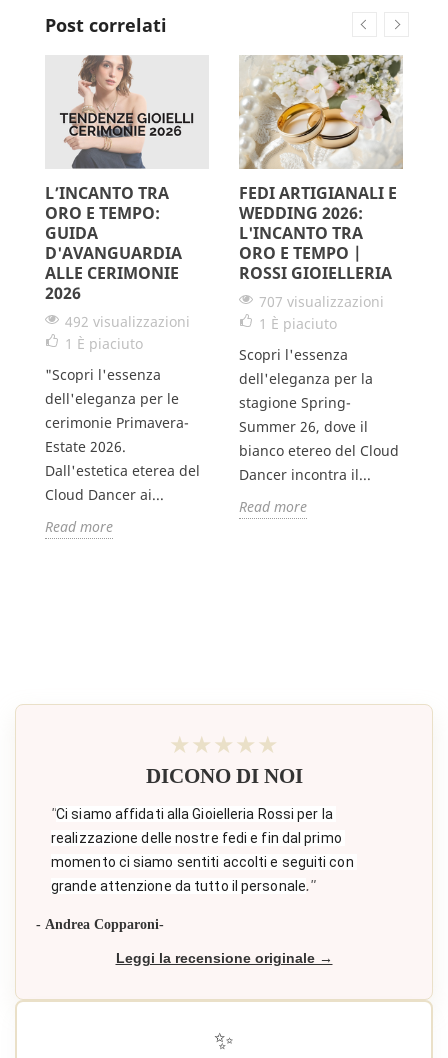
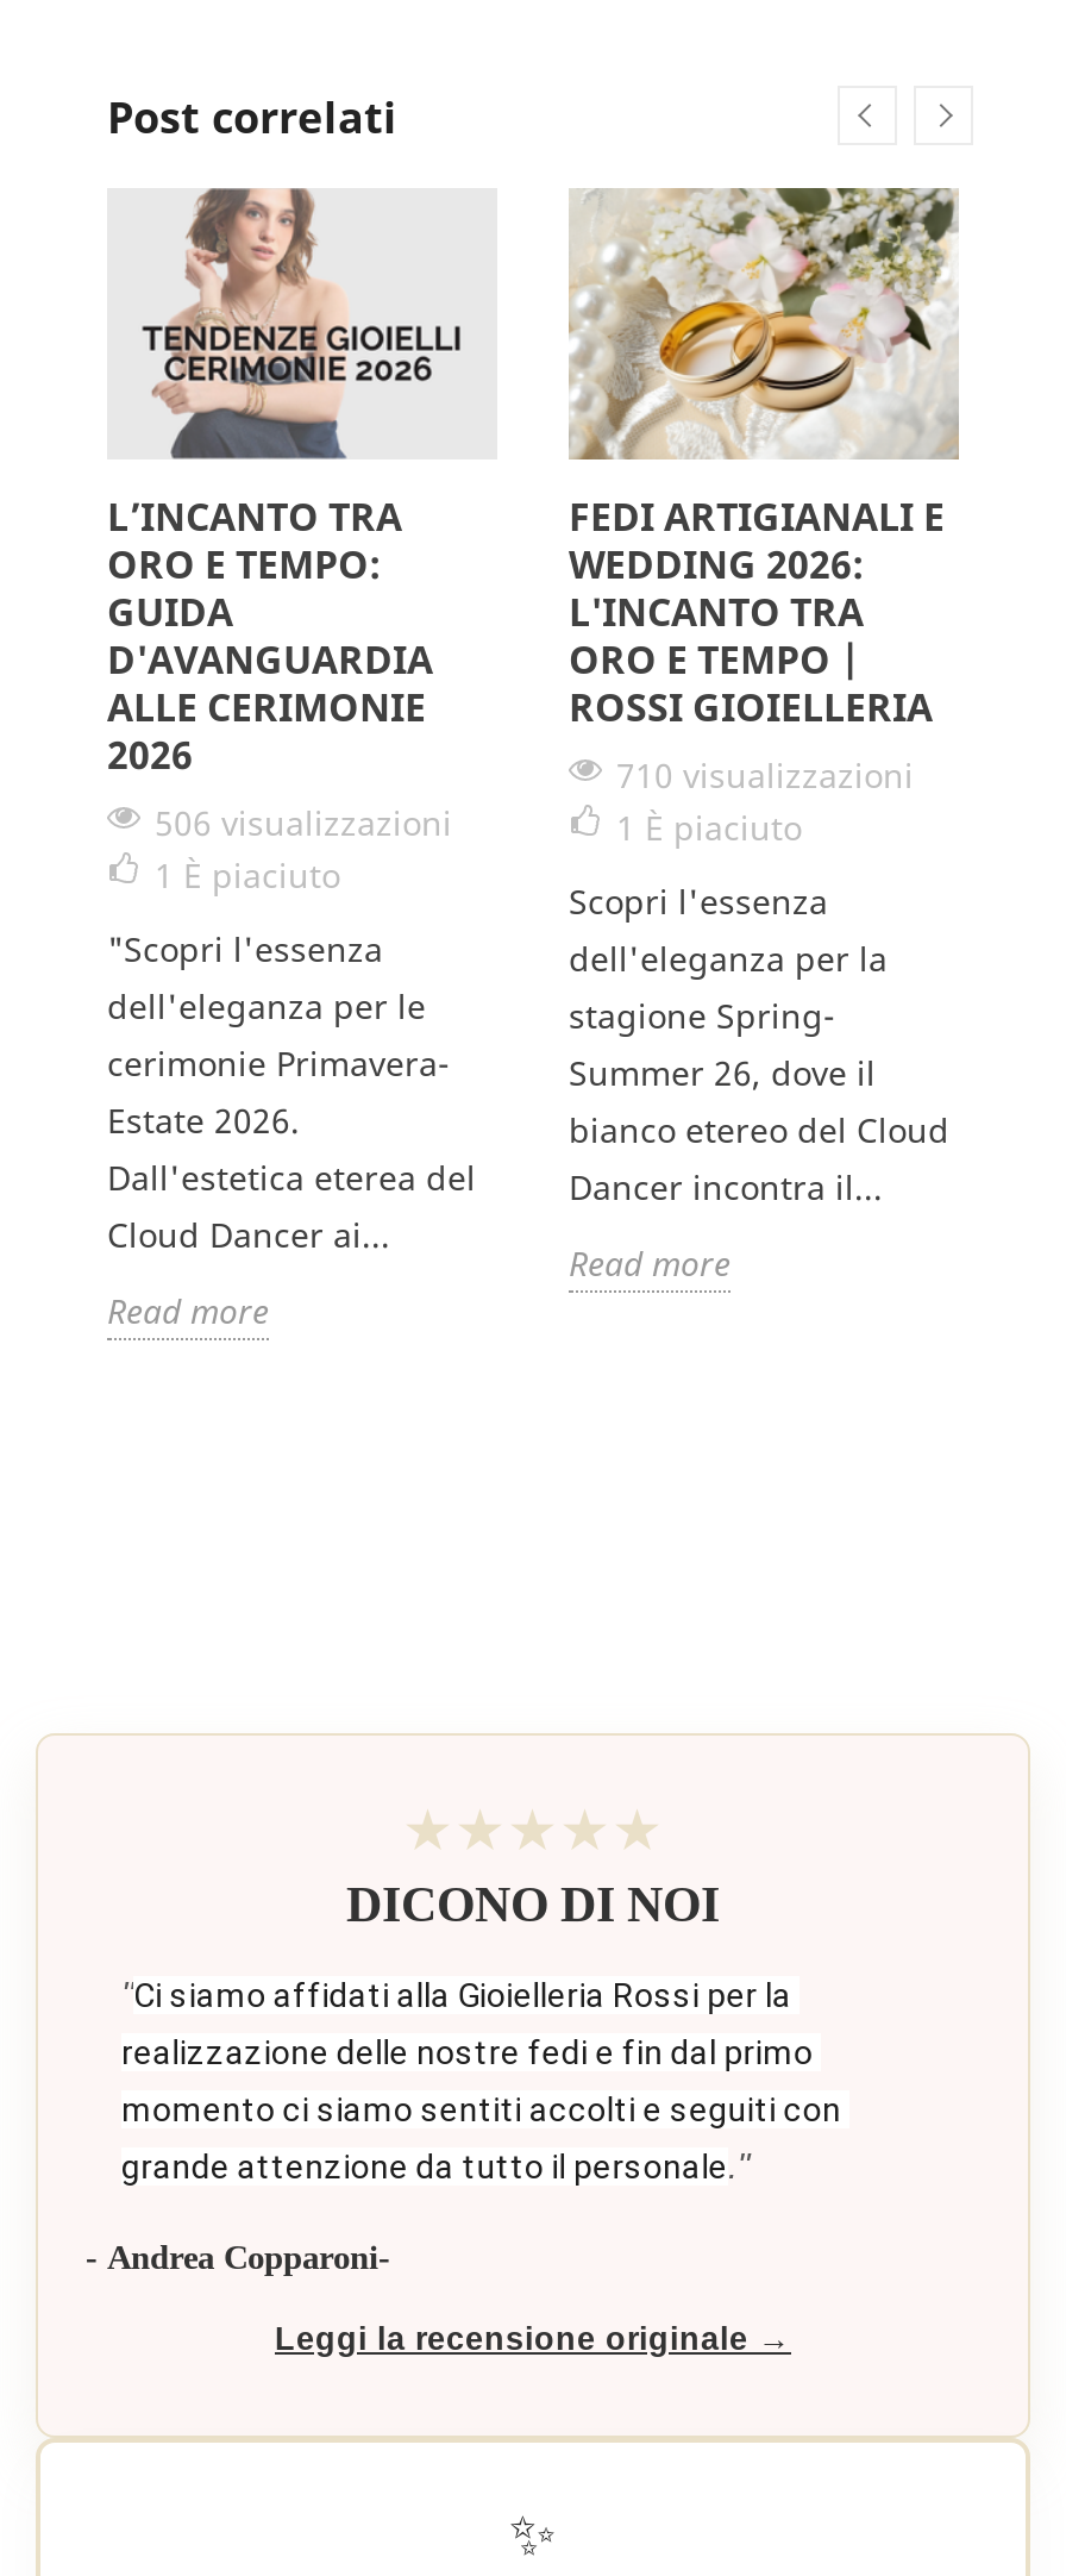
- 707 visualizzazioni
+ 710 visualizzazioni

- 492 visualizzazioni
+ 506 visualizzazioni
